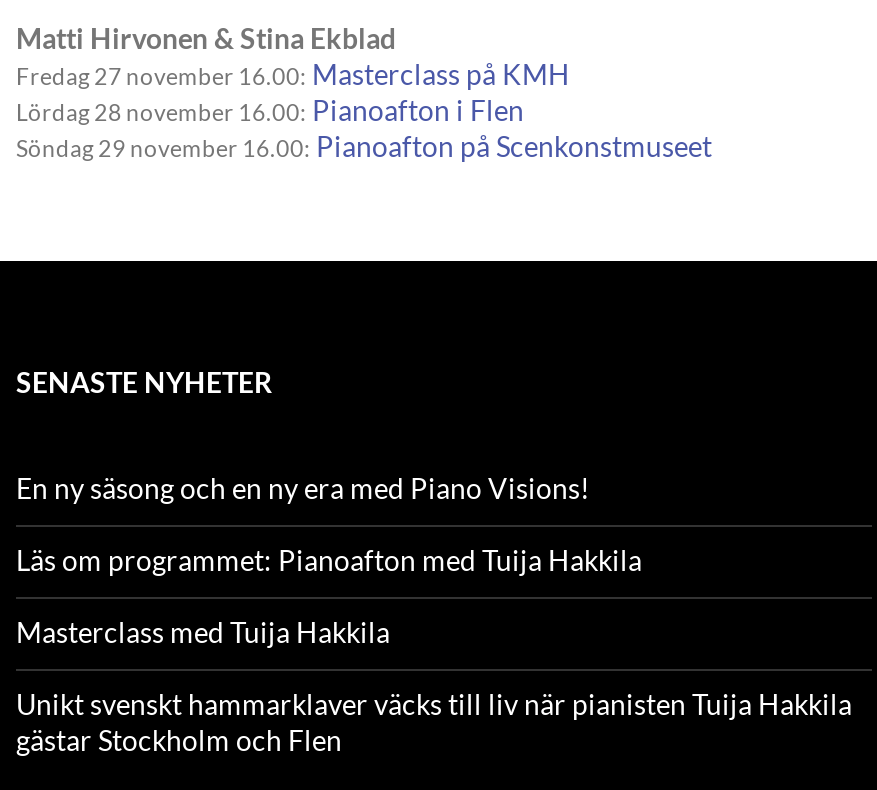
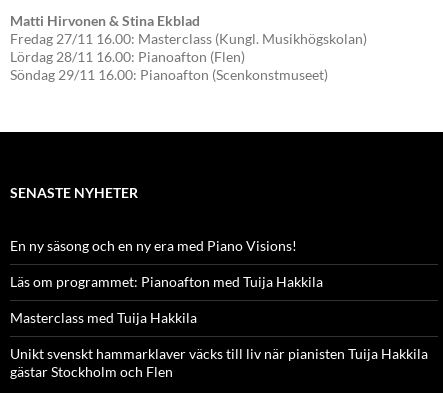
- Fredag 27 november 16.00: Masterclass på KMH
- Lördag 28 november 16.00: Pianoafton i Flen
- Söndag 29 november 16.00: Pianoafton på Scenkonstmuseet
+ Fredag 27/11 16.00: Masterclass (Kungl. Musikhögskolan)
+ Lördag 28/11 16.00: Pianoafton (Flen)
+ Söndag 29/11 16.00: Pianoafton (Scenkonstmuseet)
